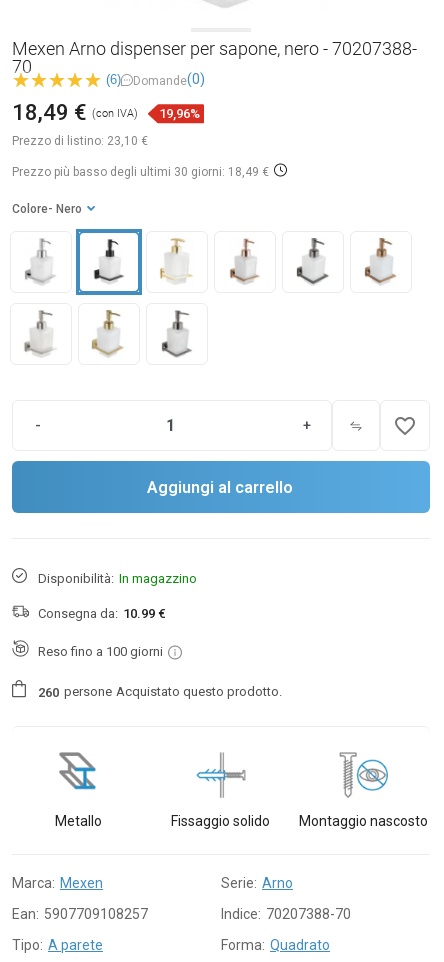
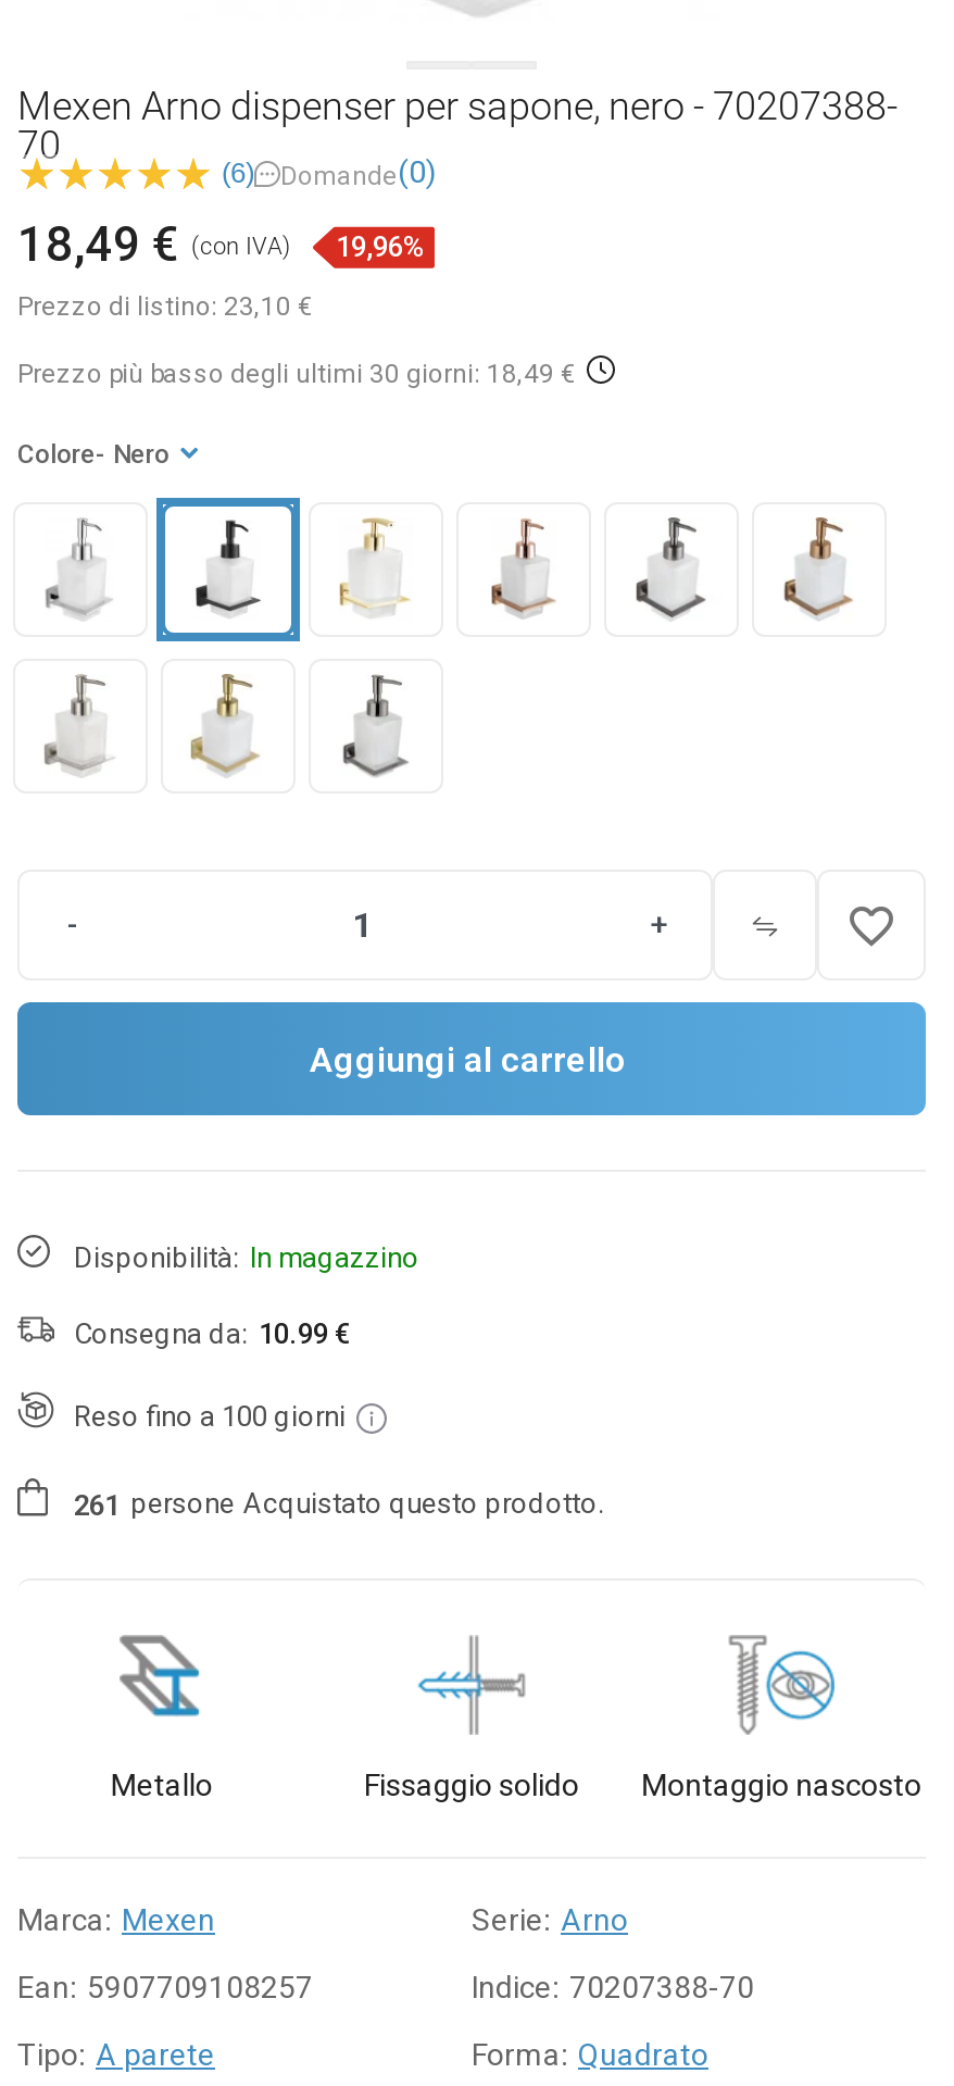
- 260 persone Acquistato questo prodotto.
+ 261 persone Acquistato questo prodotto.
